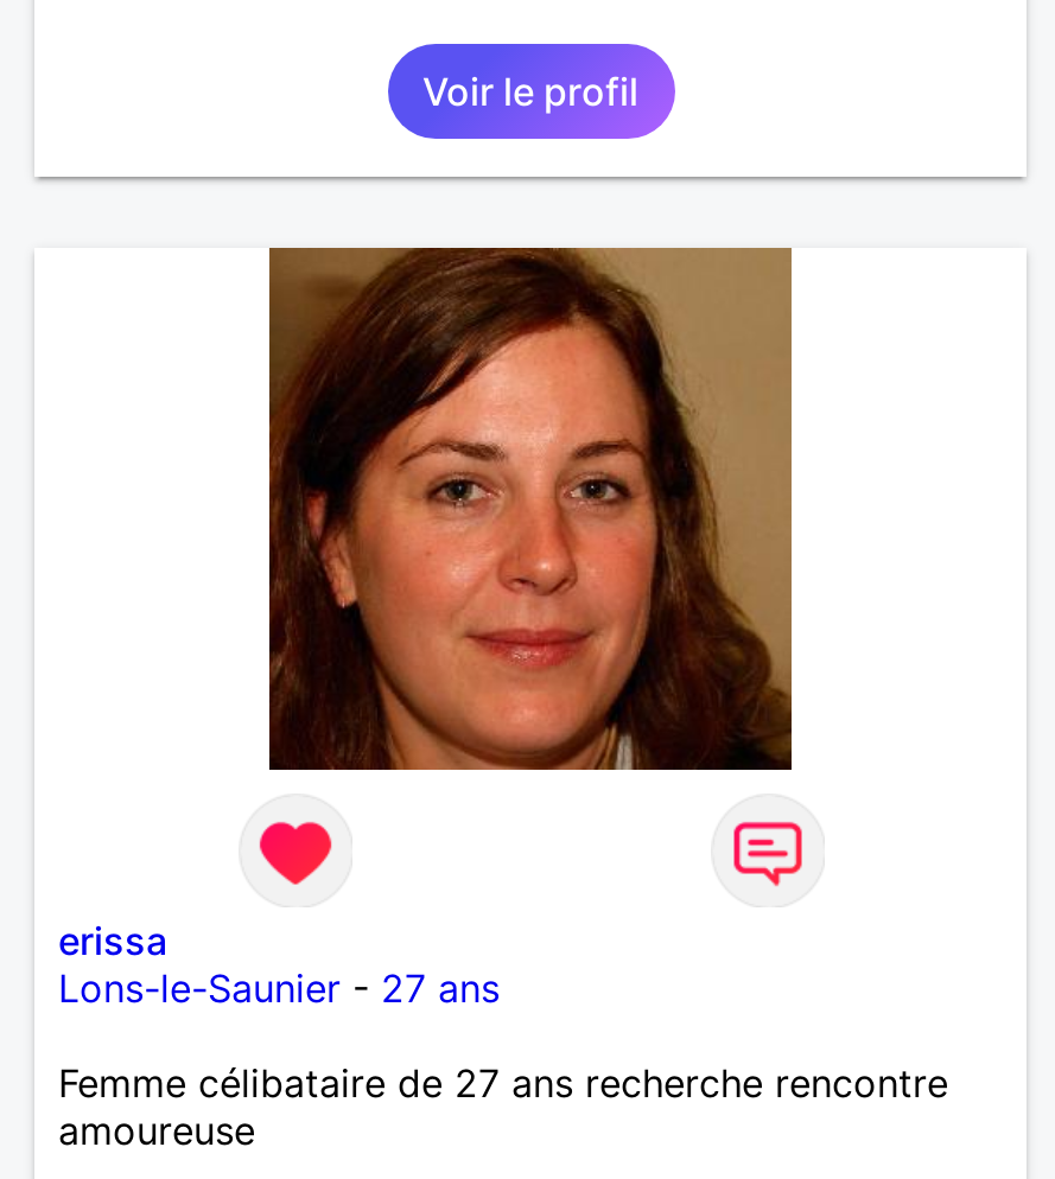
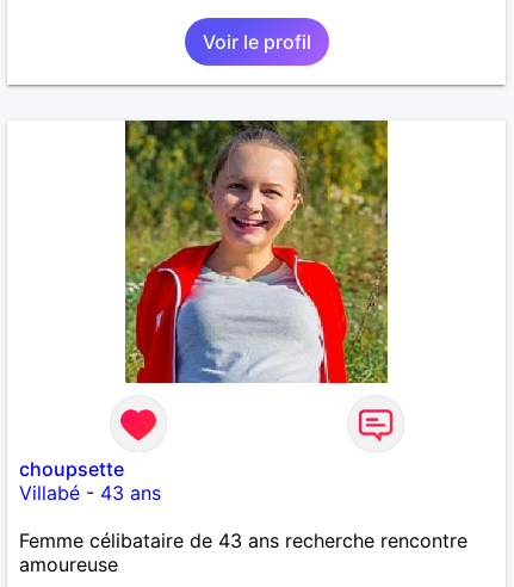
- [image]
+ [image]

- erissa
- Lons-le-Saunier - 27 ans
+ choupsette
+ Villabé - 43 ans

- Femme célibataire de 27 ans recherche rencontre
+ Femme célibataire de 43 ans recherche rencontre
